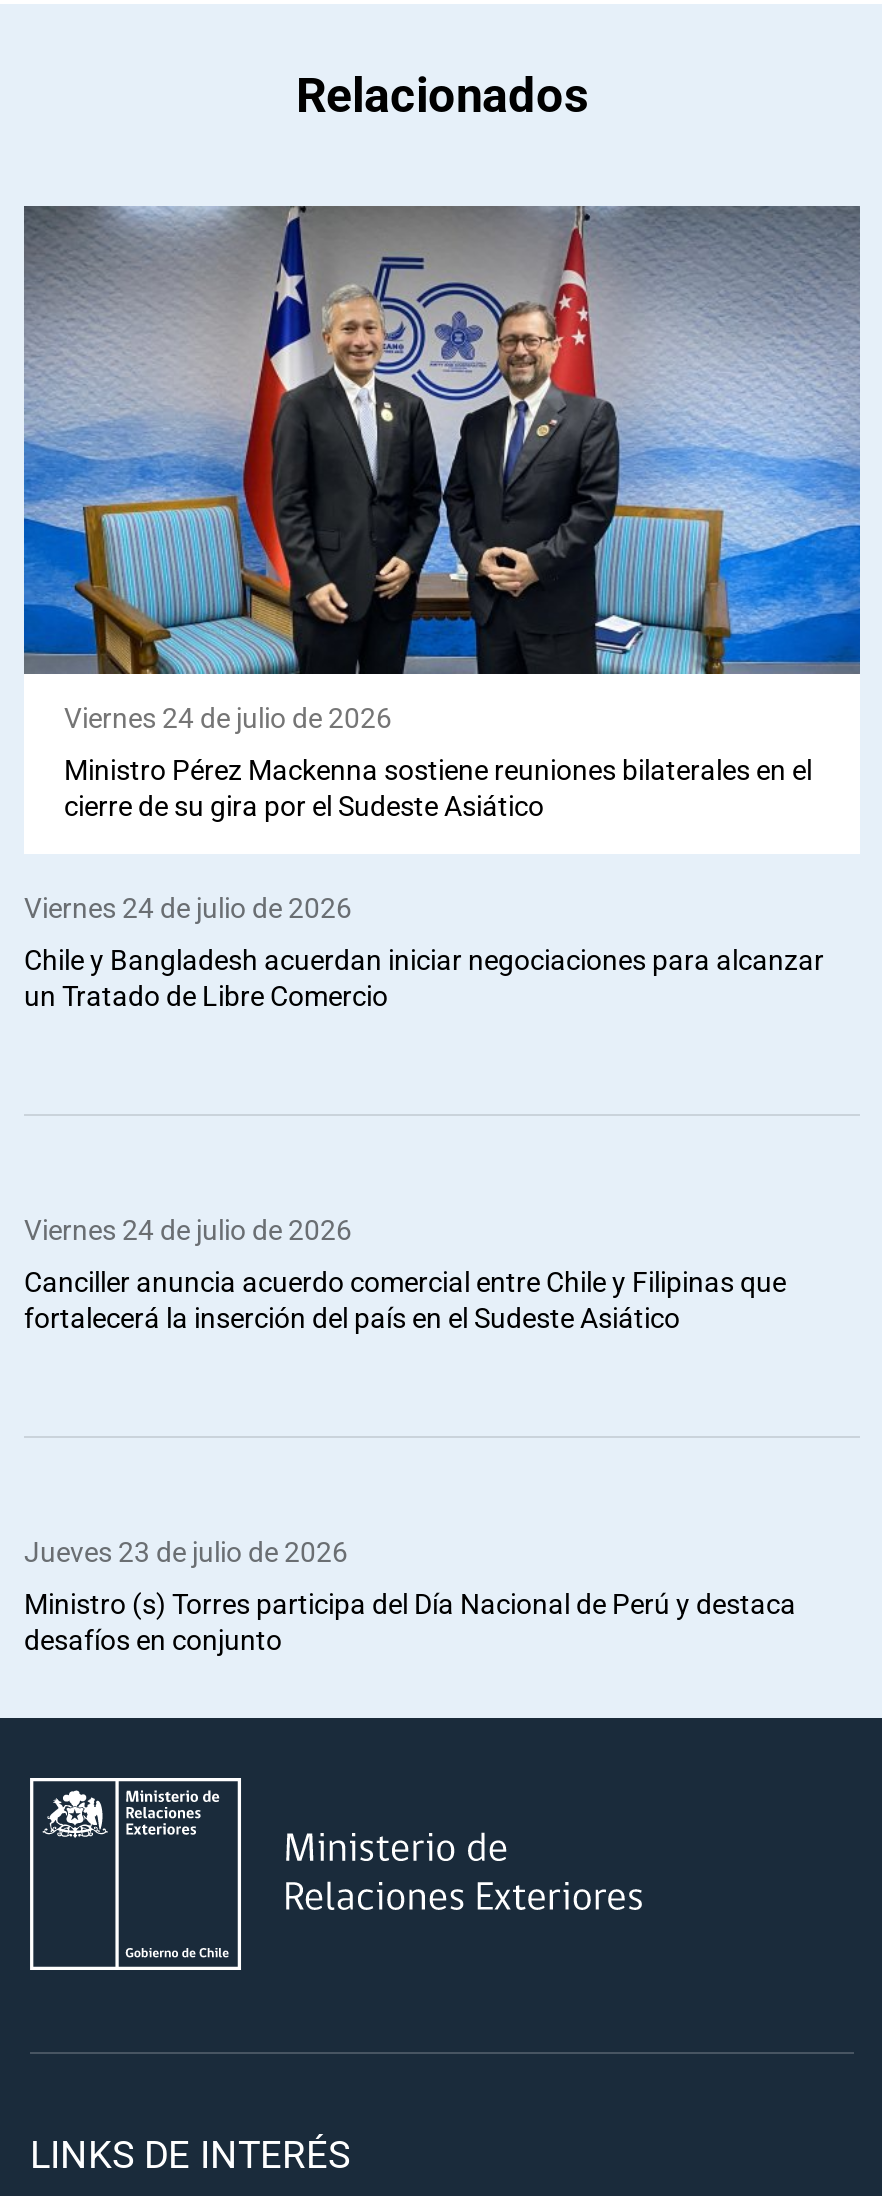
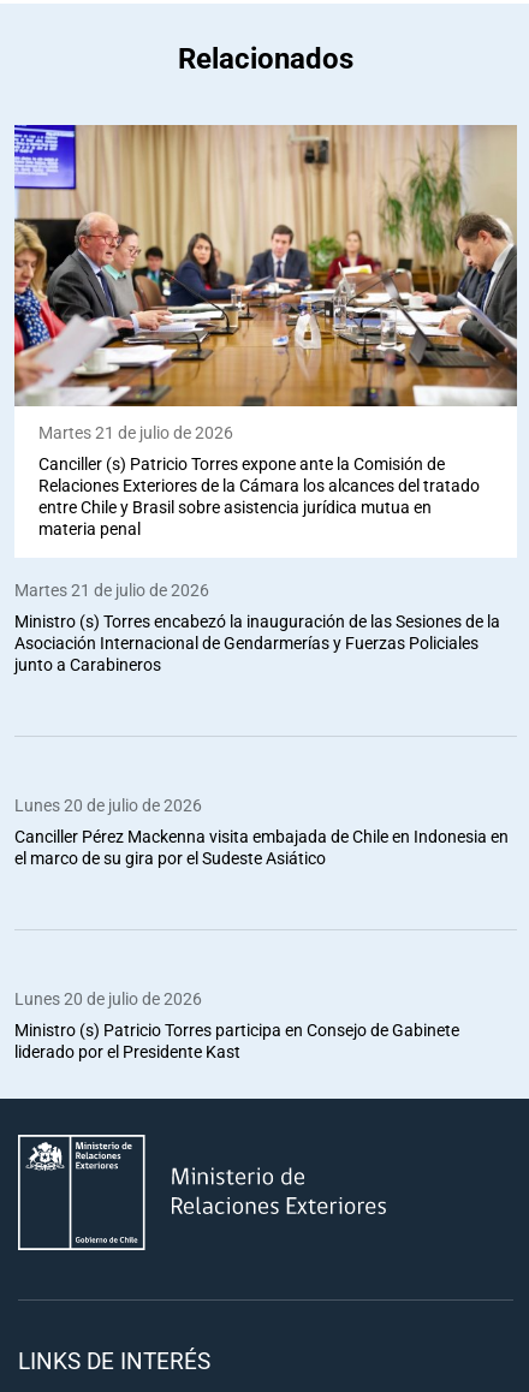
- [image]
- Viernes 24 de julio de 2026
- Ministro Pérez Mackenna sostiene reuniones bilaterales en el
- cierre de su gira por el Sudeste Asiático
+ [image]
+ Martes 21 de julio de 2026
+ Canciller (s) Patricio Torres expone ante la Comisión de
+ Relaciones Exteriores de la Cámara los alcances del tratado
+ entre Chile y Brasil sobre asistencia jurídica mutua en
+ materia penal

- Viernes 24 de julio de 2026
- Chile y Bangladesh acuerdan iniciar negociaciones para alcanzar
- un Tratado de Libre Comercio
+ Martes 21 de julio de 2026
+ Ministro (s) Torres encabezó la inauguración de las Sesiones de la
+ Asociación Internacional de Gendarmerías y Fuerzas Policiales
+ junto a Carabineros

- Viernes 24 de julio de 2026
- Canciller anuncia acuerdo comercial entre Chile y Filipinas que
- fortalecerá la inserción del país en el Sudeste Asiático
+ Lunes 20 de julio de 2026
+ Canciller Pérez Mackenna visita embajada de Chile en Indonesia en
+ el marco de su gira por el Sudeste Asiático

- Jueves 23 de julio de 2026
- Ministro (s) Torres participa del Día Nacional de Perú y destaca
- desafíos en conjunto
+ Lunes 20 de julio de 2026
+ Ministro (s) Patricio Torres participa en Consejo de Gabinete
+ liderado por el Presidente Kast
